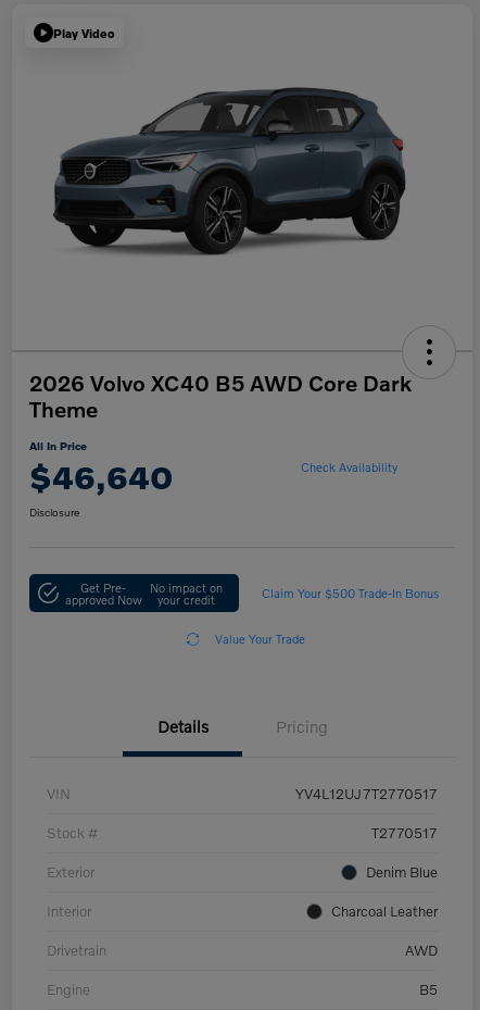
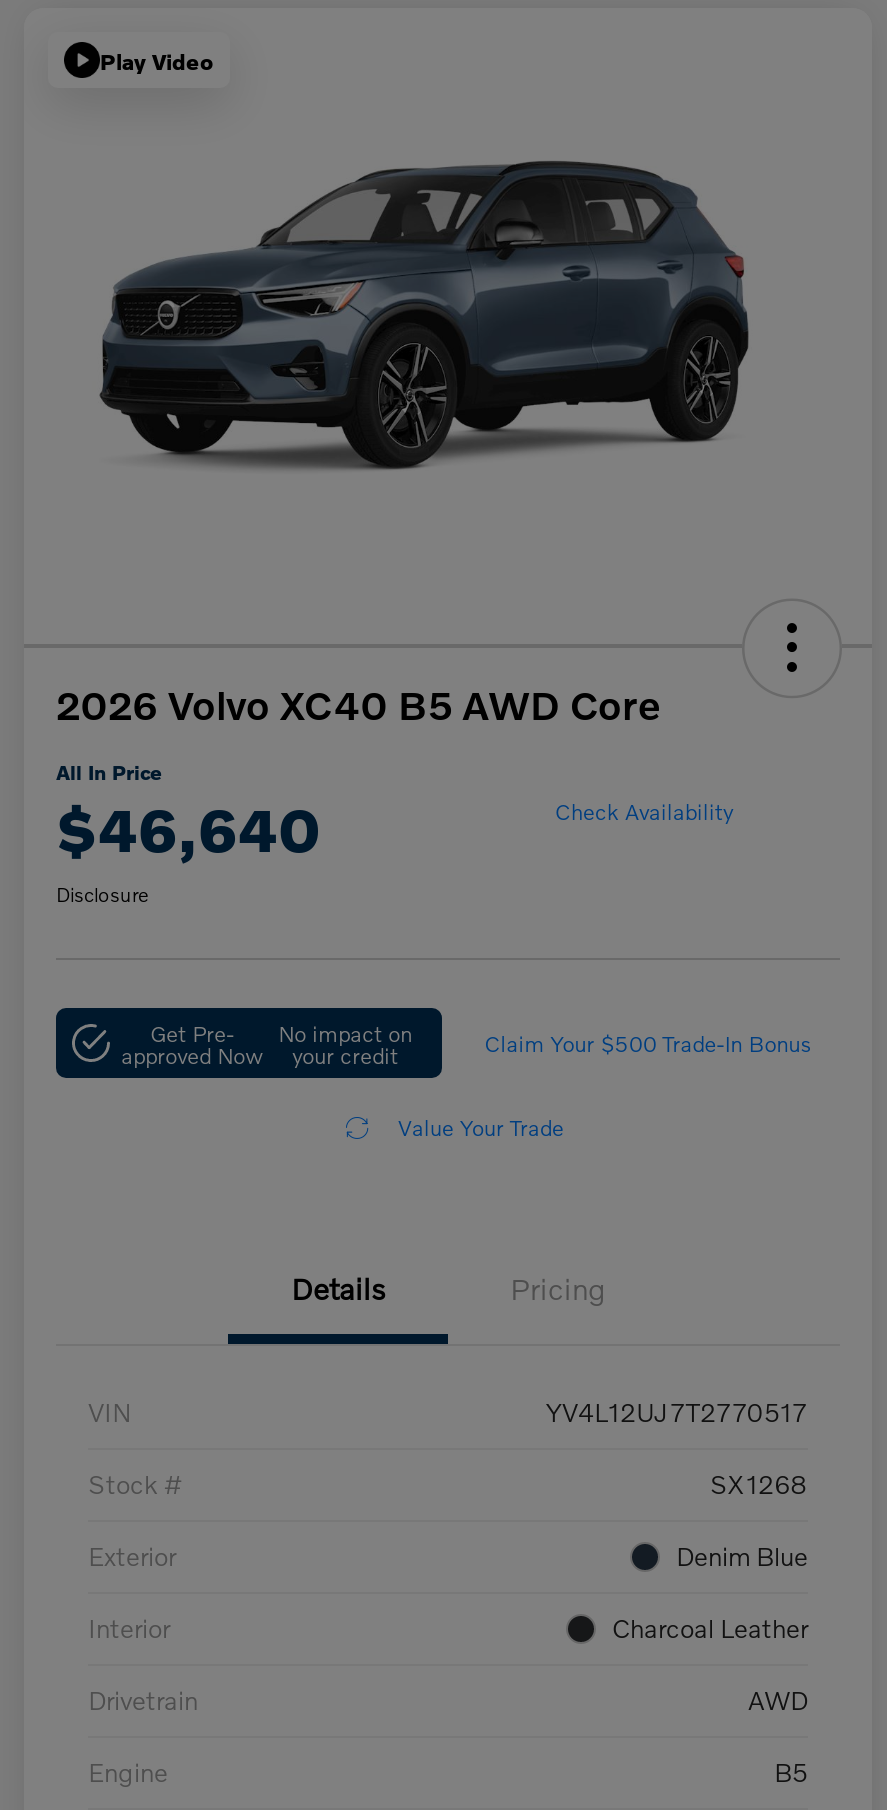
- 2026 Volvo XC40 B5 AWD Core Dark
- Theme
+ 2026 Volvo XC40 B5 AWD Core

- T2770517
+ SX1268
